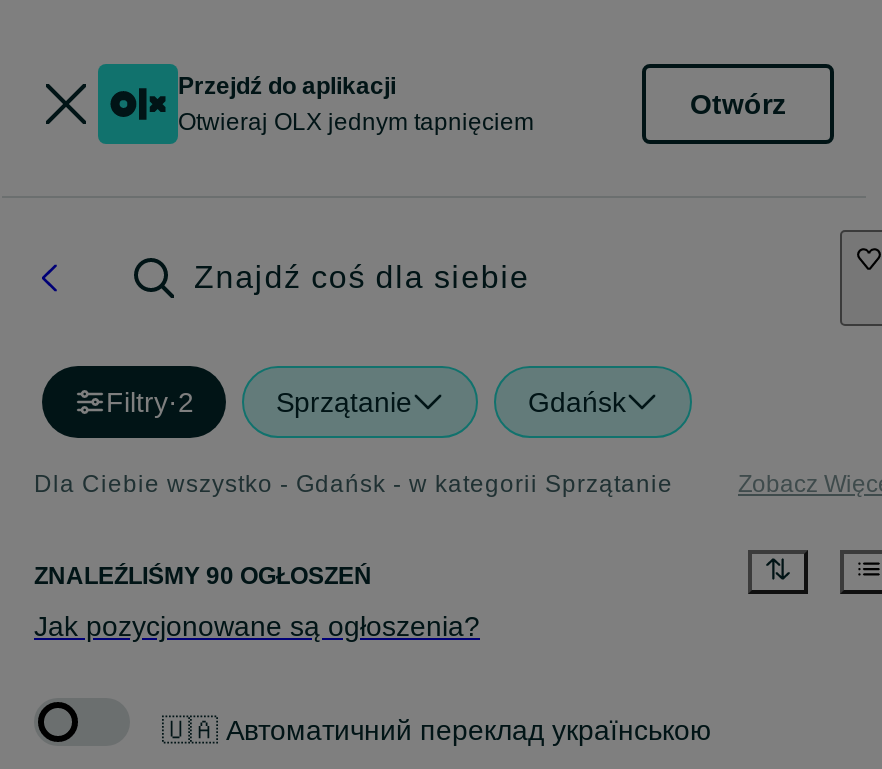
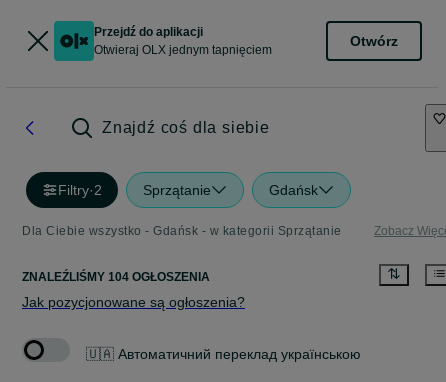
- ZNALEŹLIŚMY 90 OGŁOSZEŃ
+ ZNALEŹLIŚMY 104 OGŁOSZENIA
